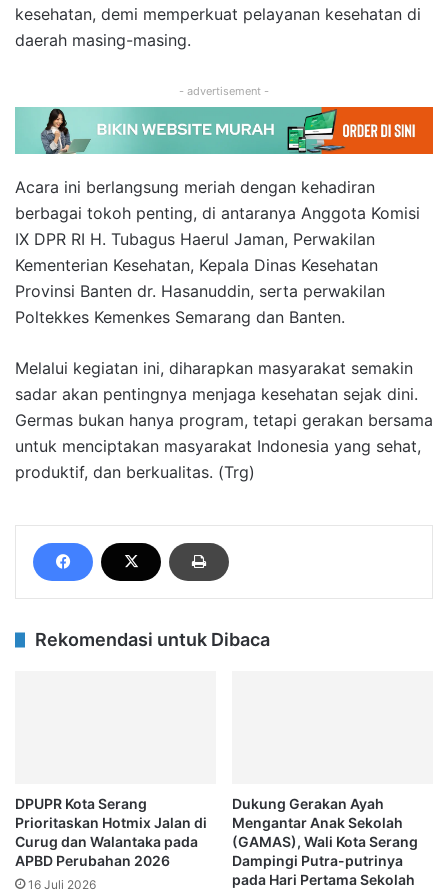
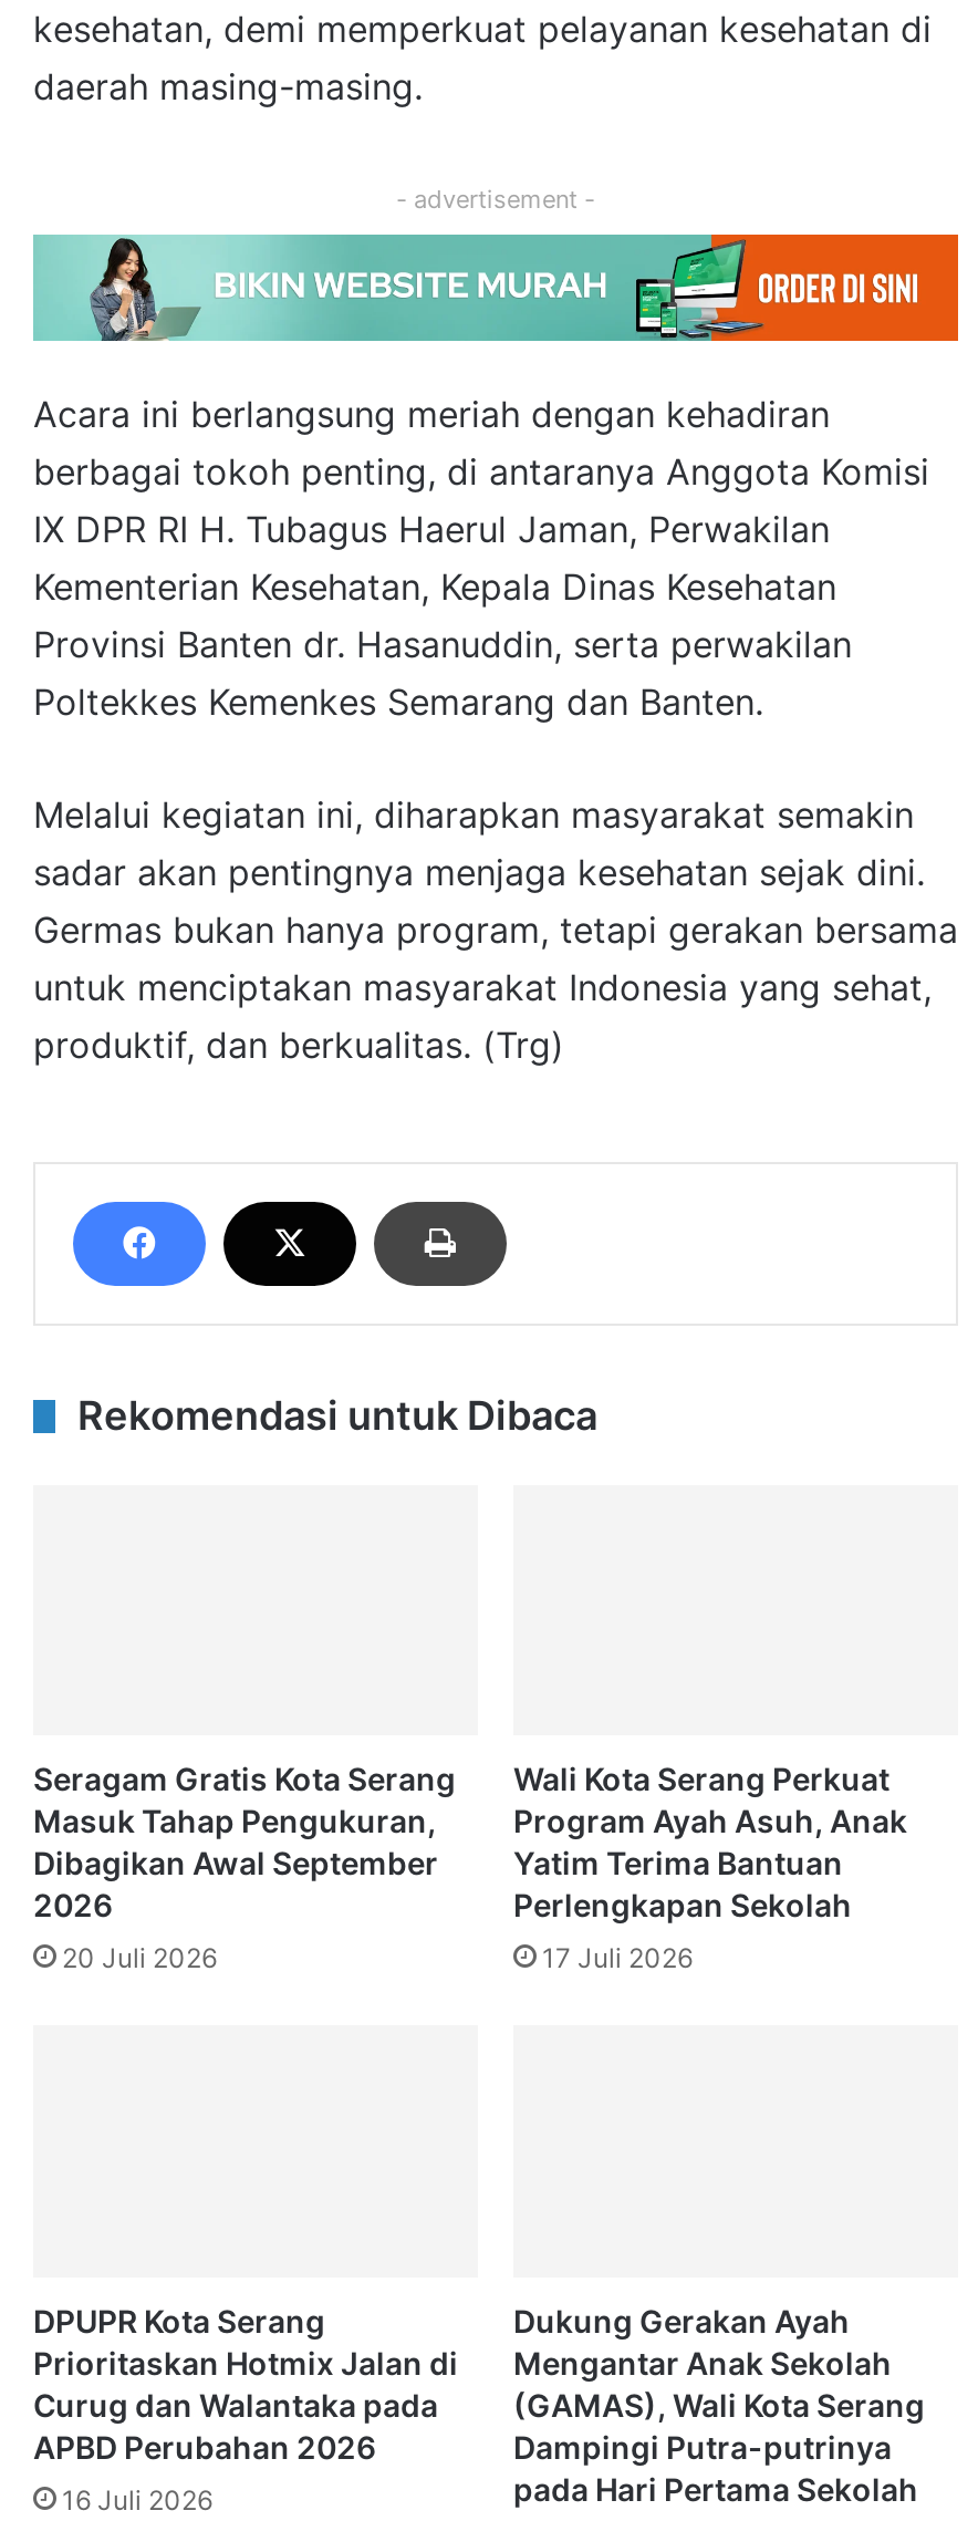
+ Seragam Gratis Kota Serang
+ Masuk Tahap Pengukuran,
+ Dibagikan Awal September
+ 2026
+ 20 Juli 2026

+ Wali Kota Serang Perkuat
+ Program Ayah Asuh, Anak
+ Yatim Terima Bantuan
+ Perlengkapan Sekolah
+ 17 Juli 2026
